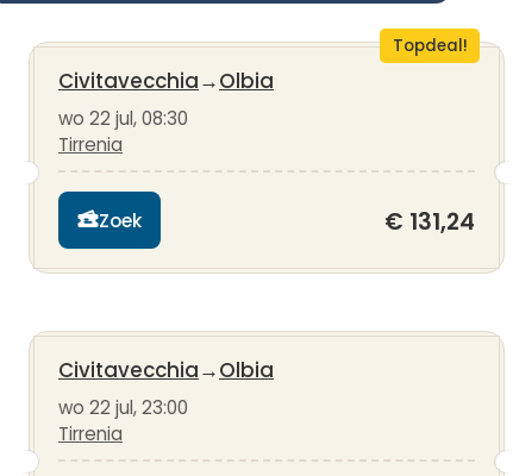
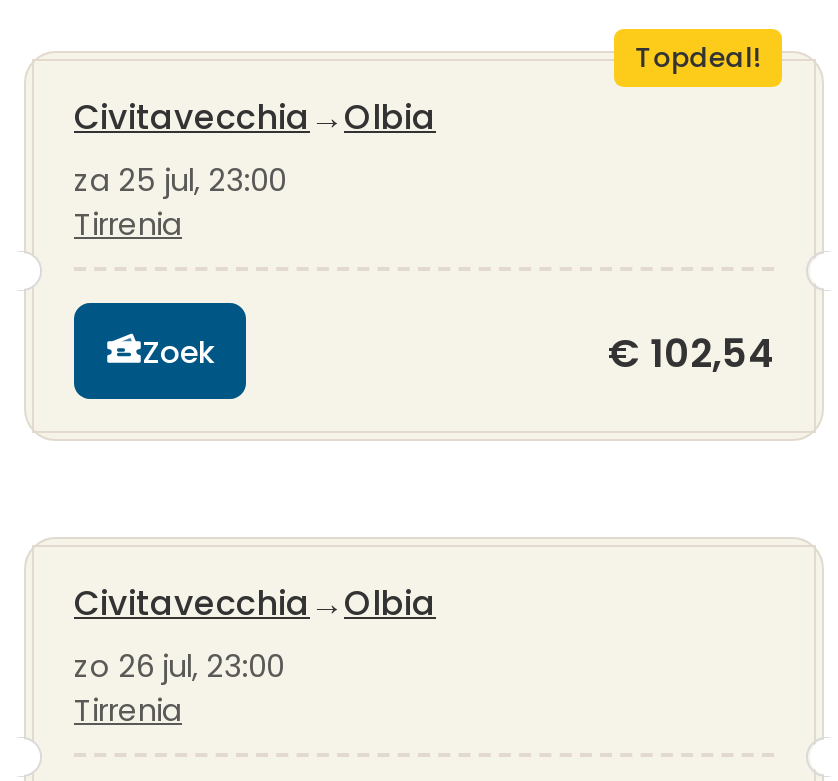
- wo 22 jul, 08:30
+ za 25 jul, 23:00

- € 131,24
+ € 102,54

- wo 22 jul, 23:00
+ zo 26 jul, 23:00
